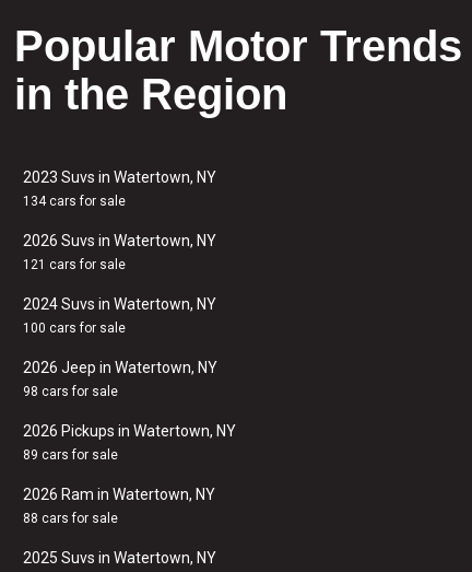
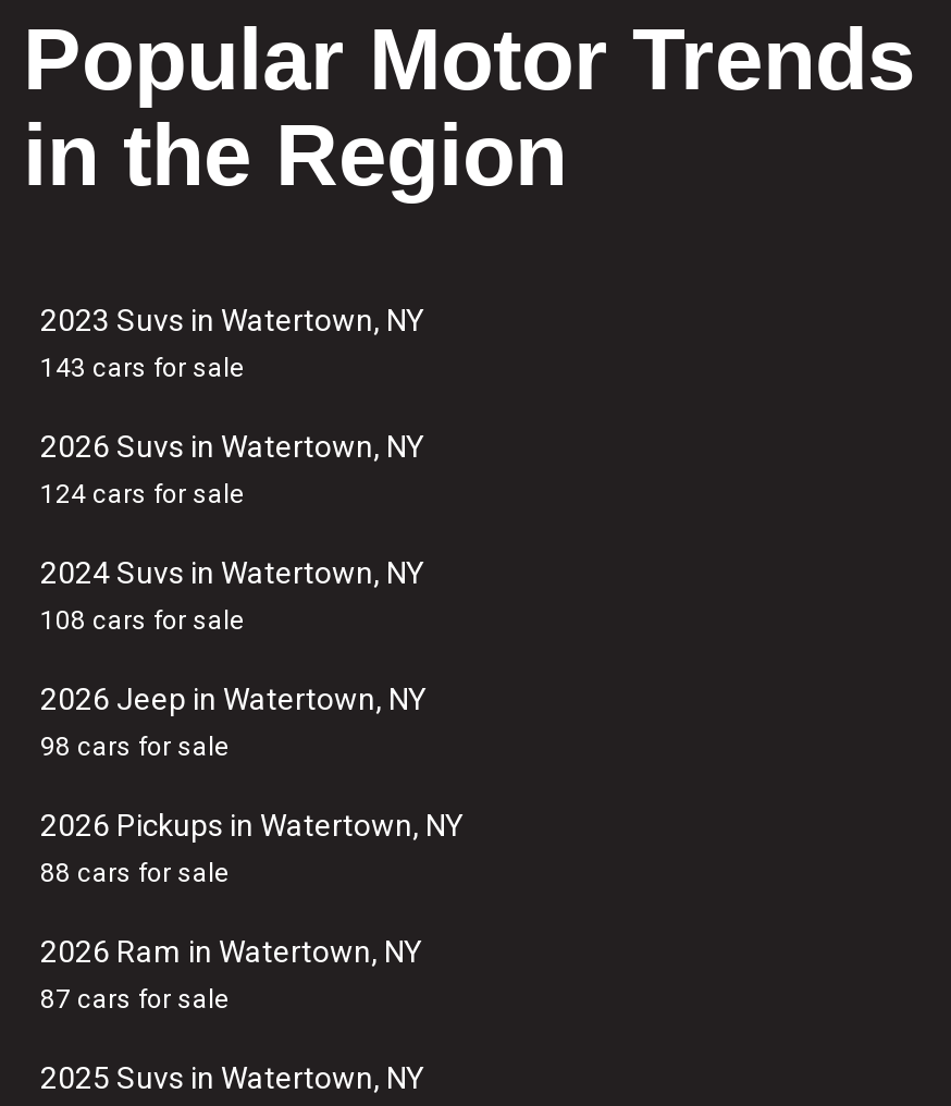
- 134 cars for sale
+ 143 cars for sale

- 121 cars for sale
+ 124 cars for sale

- 100 cars for sale
+ 108 cars for sale

- 89 cars for sale
+ 88 cars for sale

- 88 cars for sale
+ 87 cars for sale
